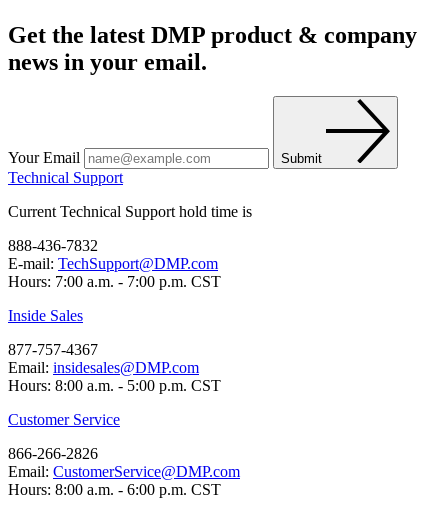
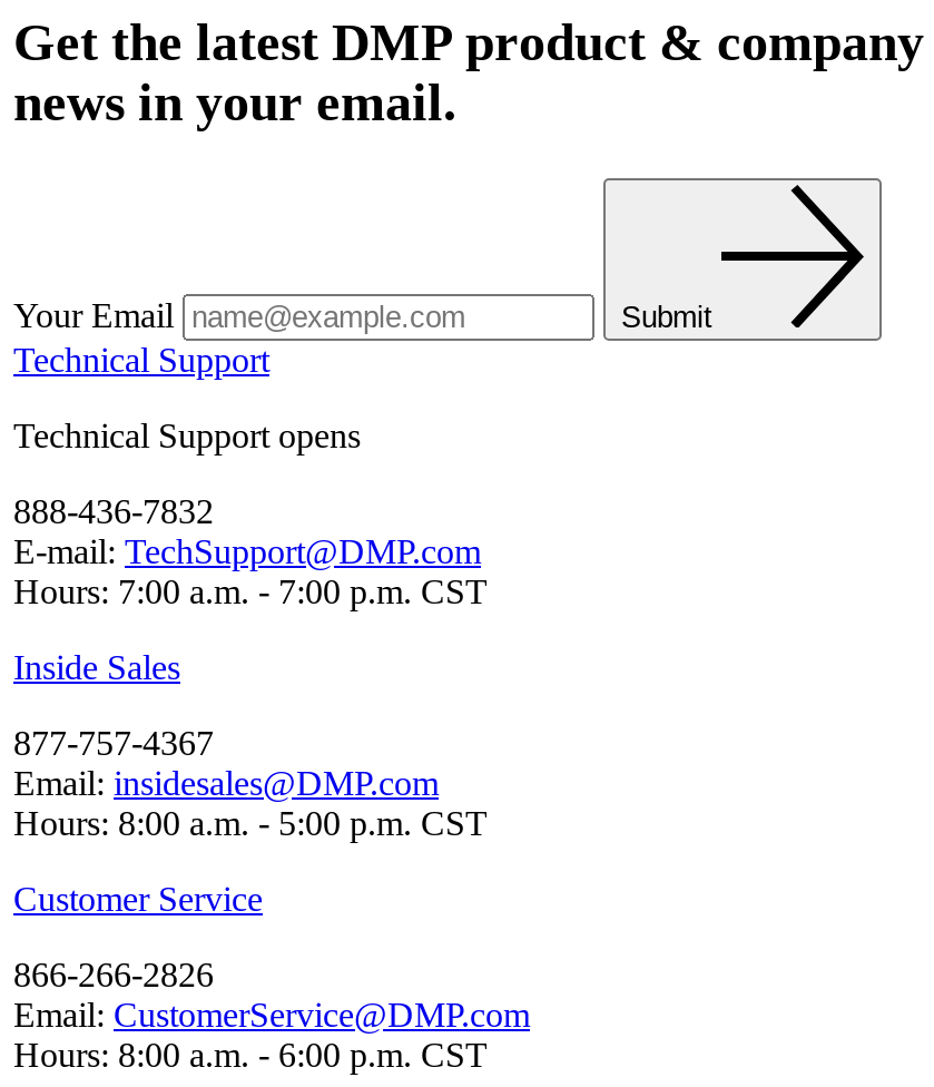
- Current Technical Support hold time is
+ Technical Support opens
